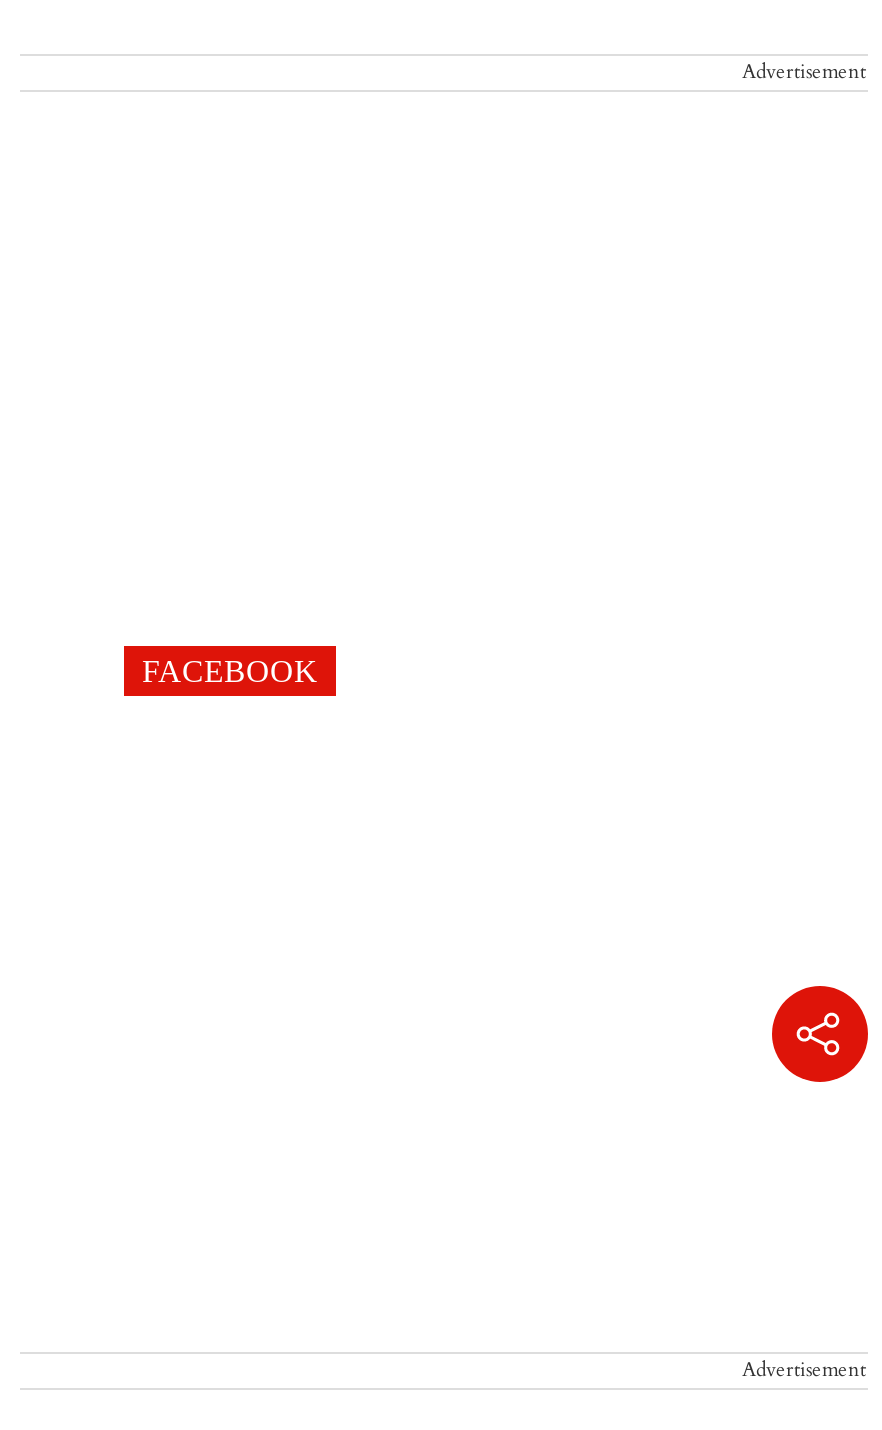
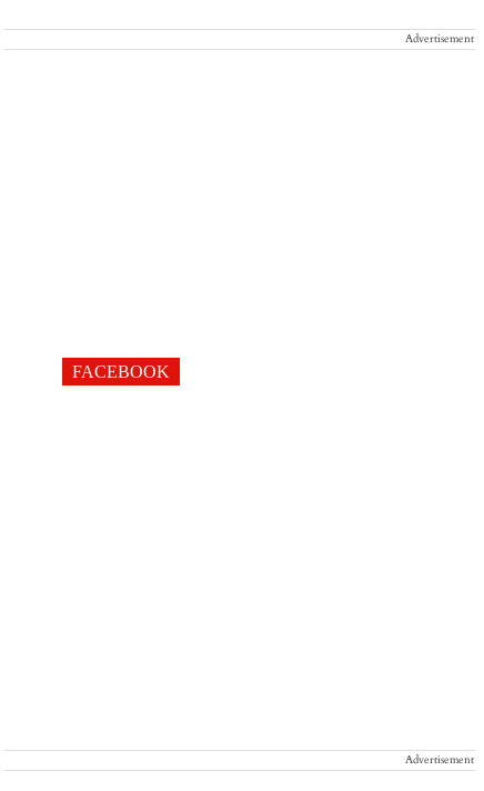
- [image]
